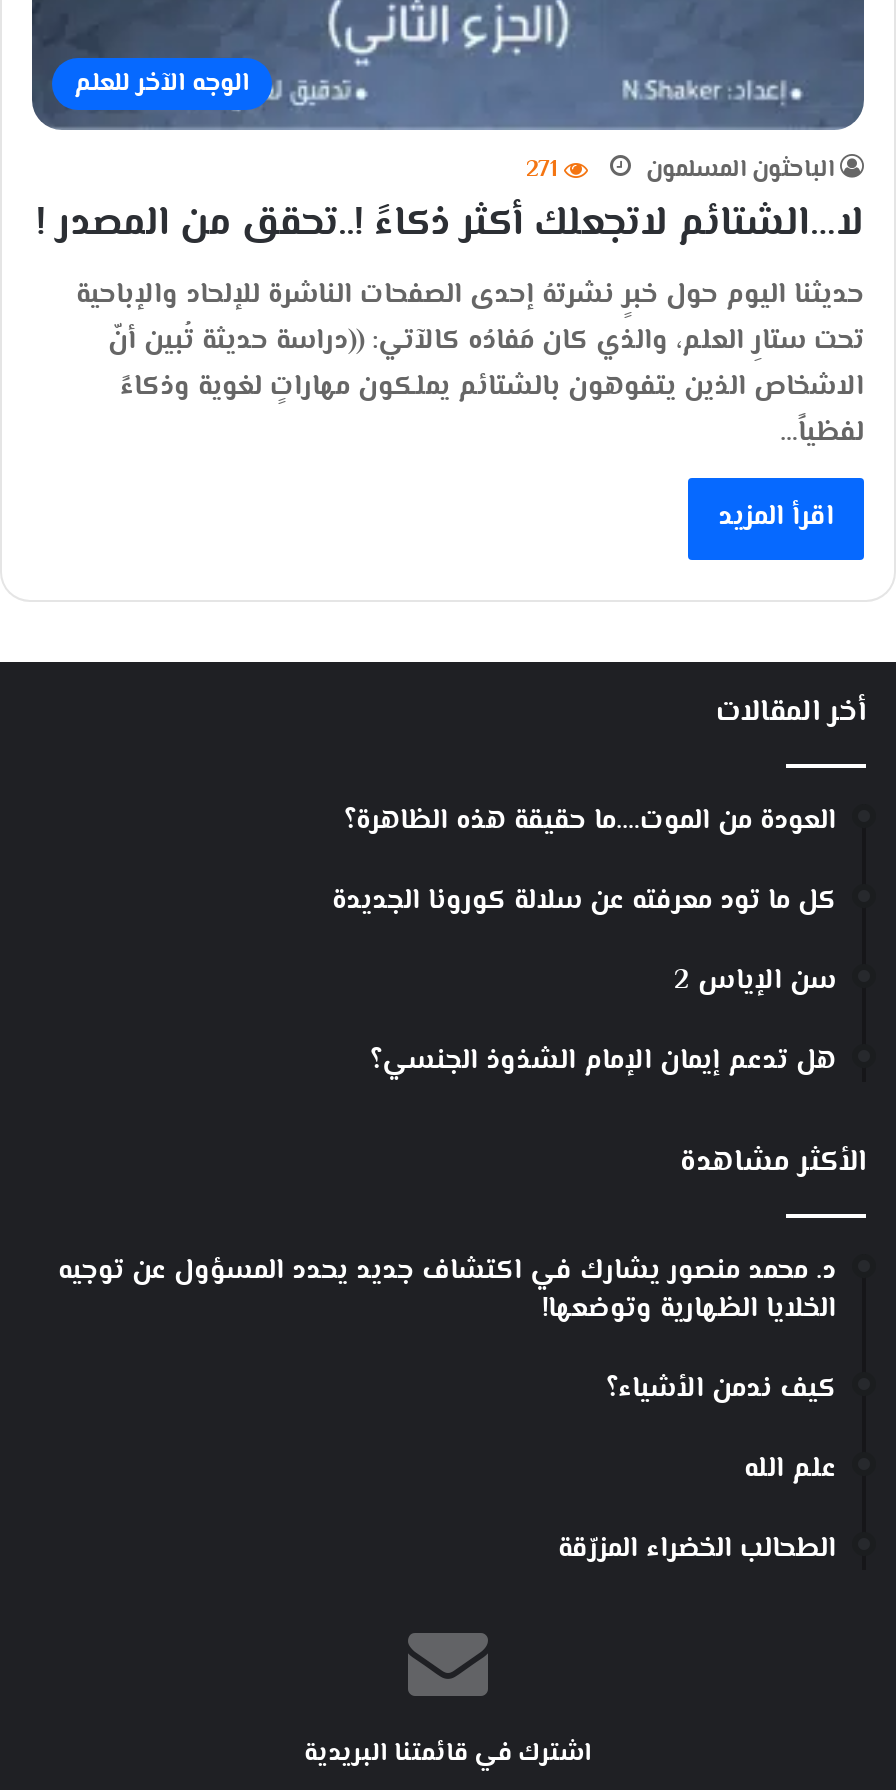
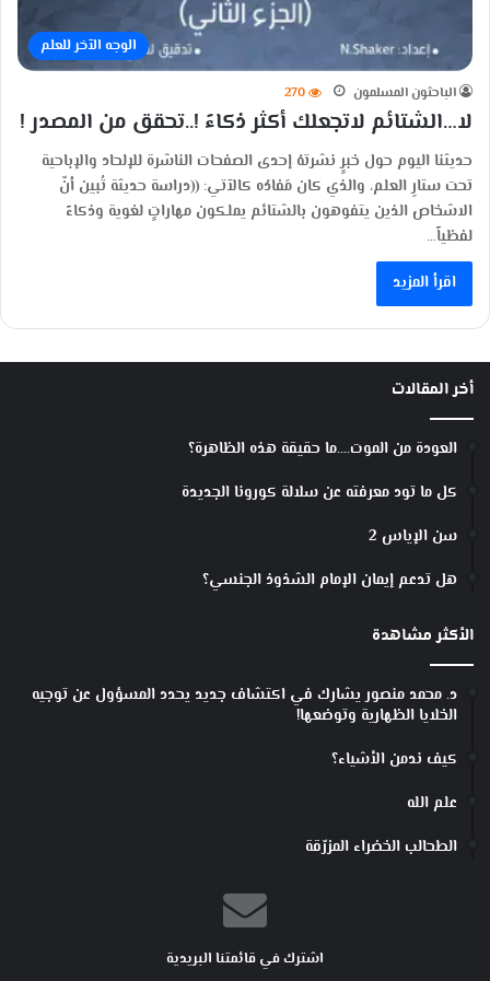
- 271
+ 270
